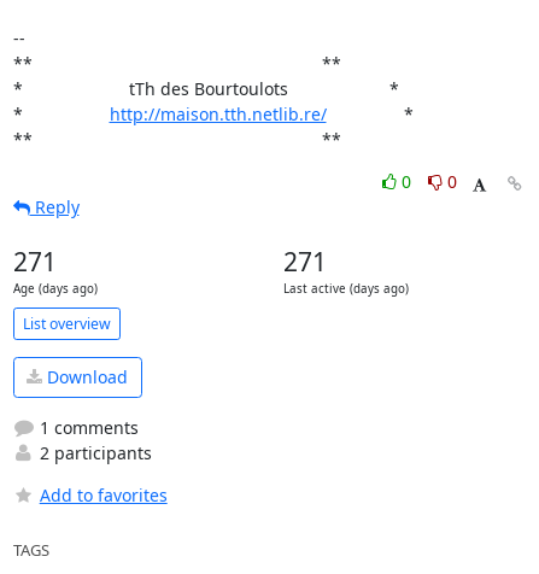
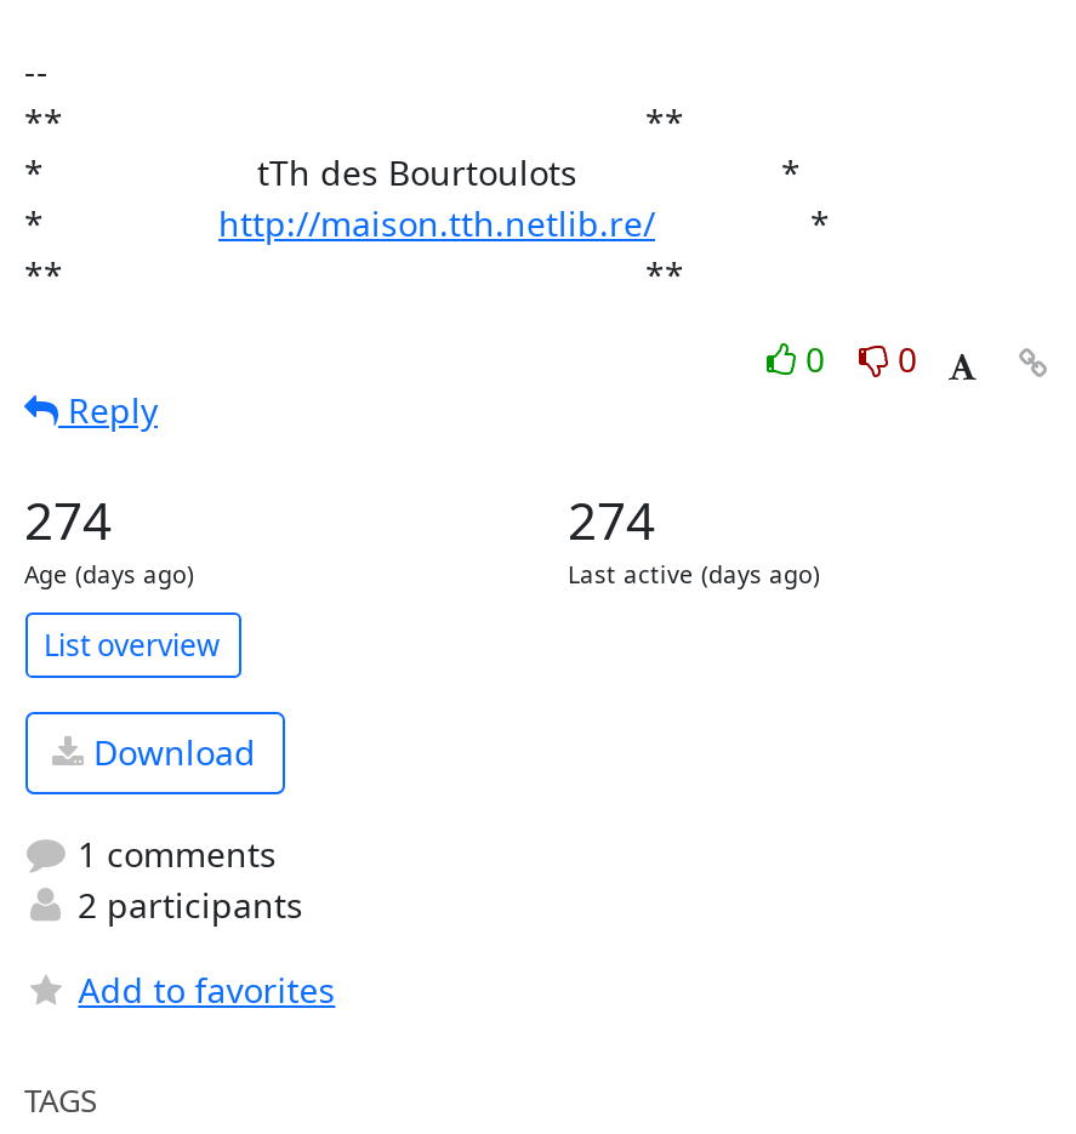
- 271
+ 274

- 271
+ 274
